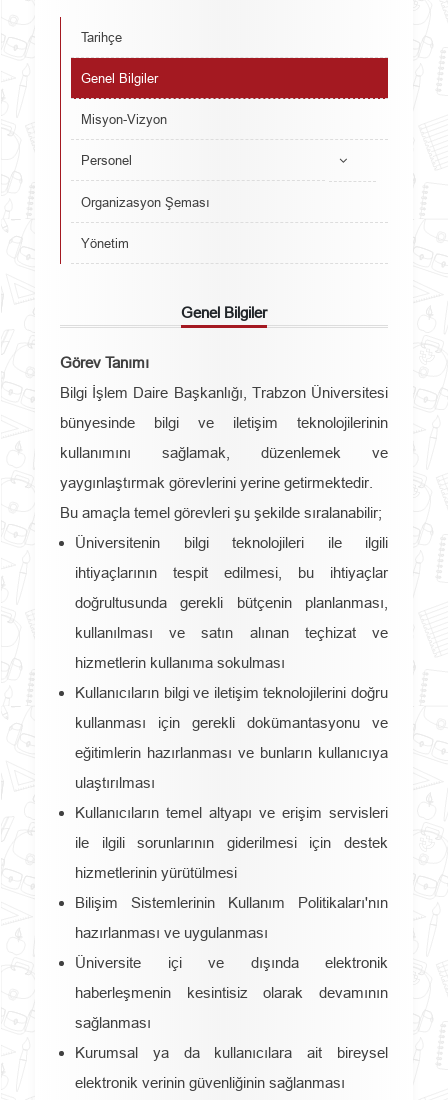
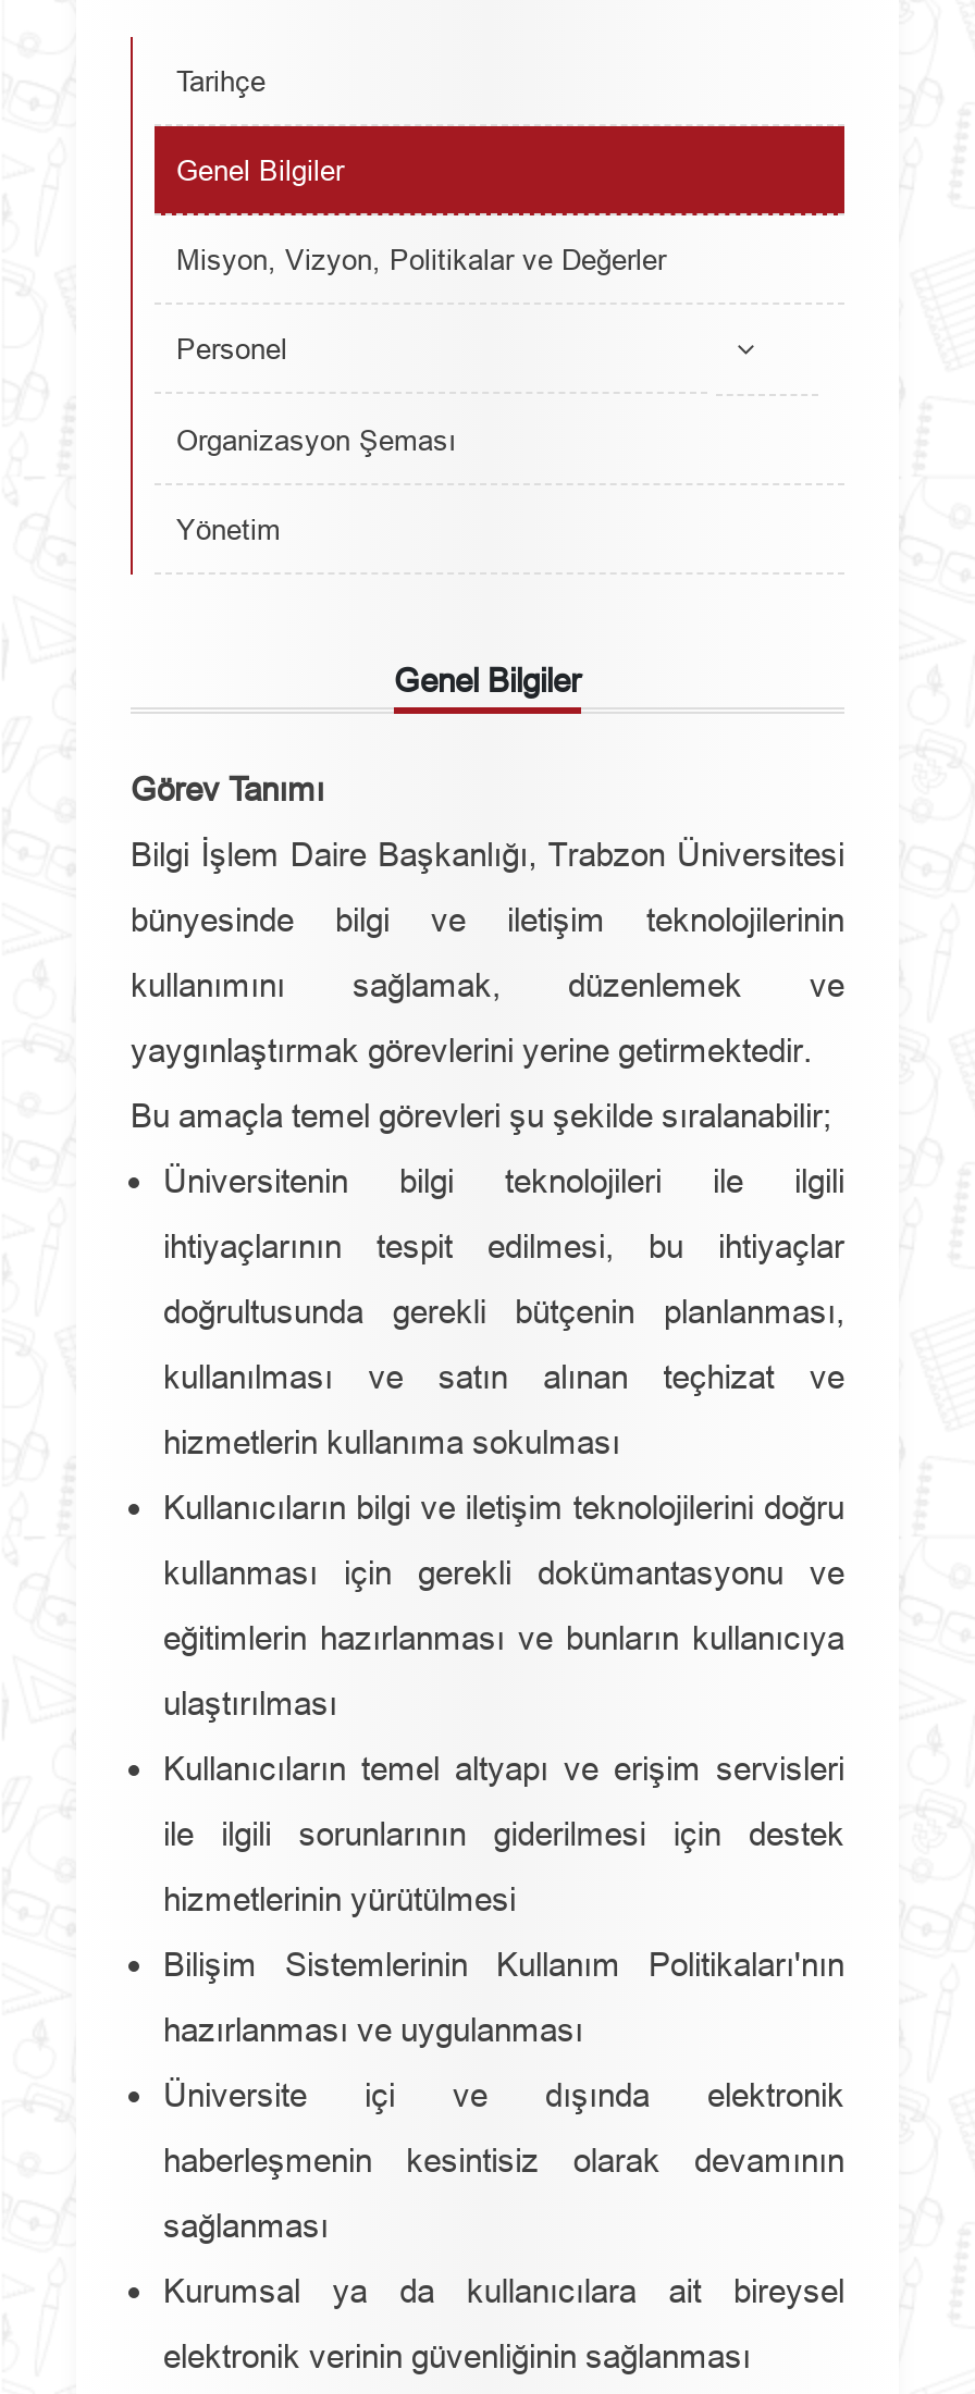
- Misyon-Vizyon
+ Misyon, Vizyon, Politikalar ve Değerler
